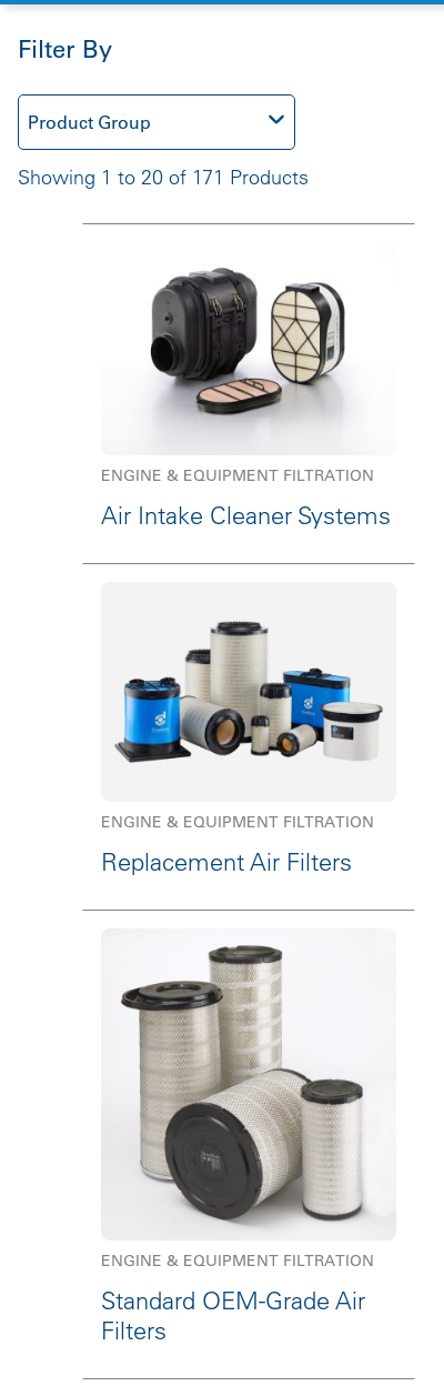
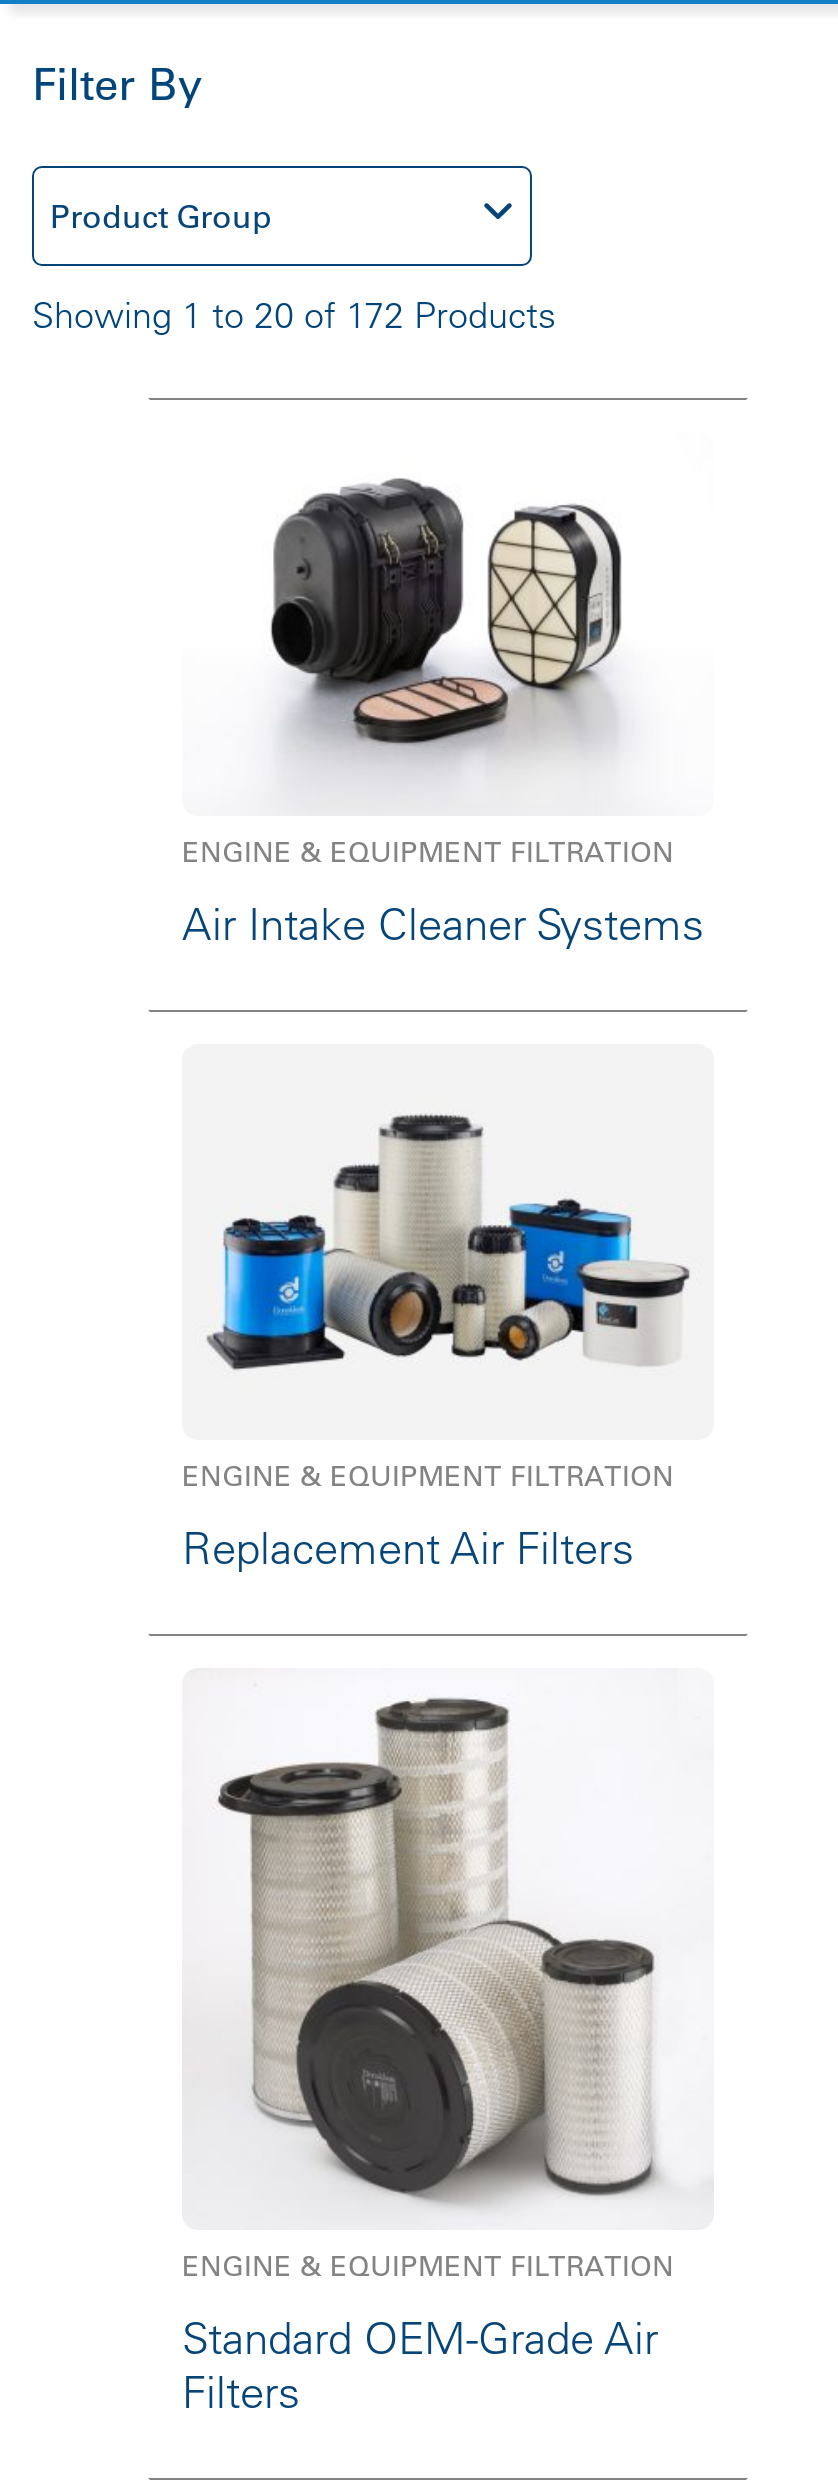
- Showing 1 to 20 of 171 Products
+ Showing 1 to 20 of 172 Products
